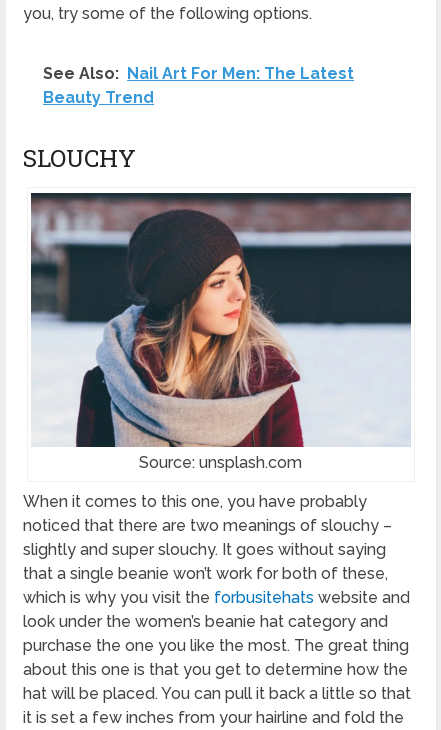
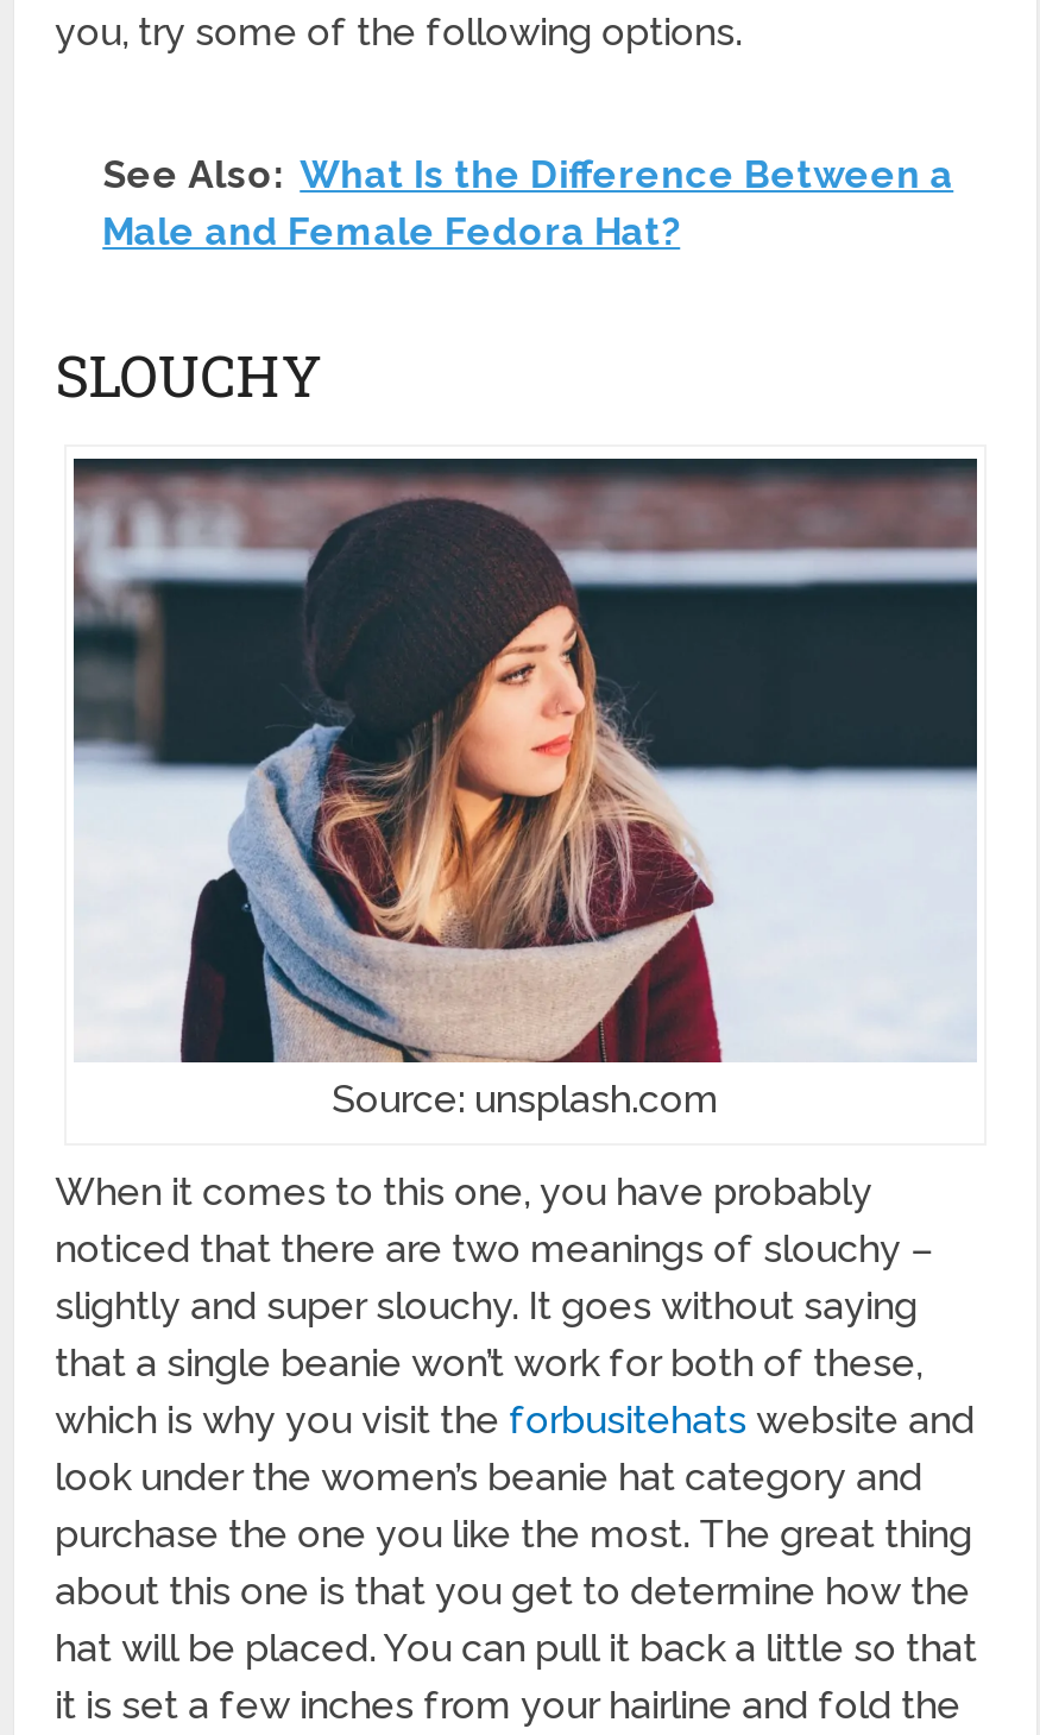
- See Also: Nail Art For Men: The Latest
- Beauty Trend
+ See Also: What Is the Difference Between a
+ Male and Female Fedora Hat?
